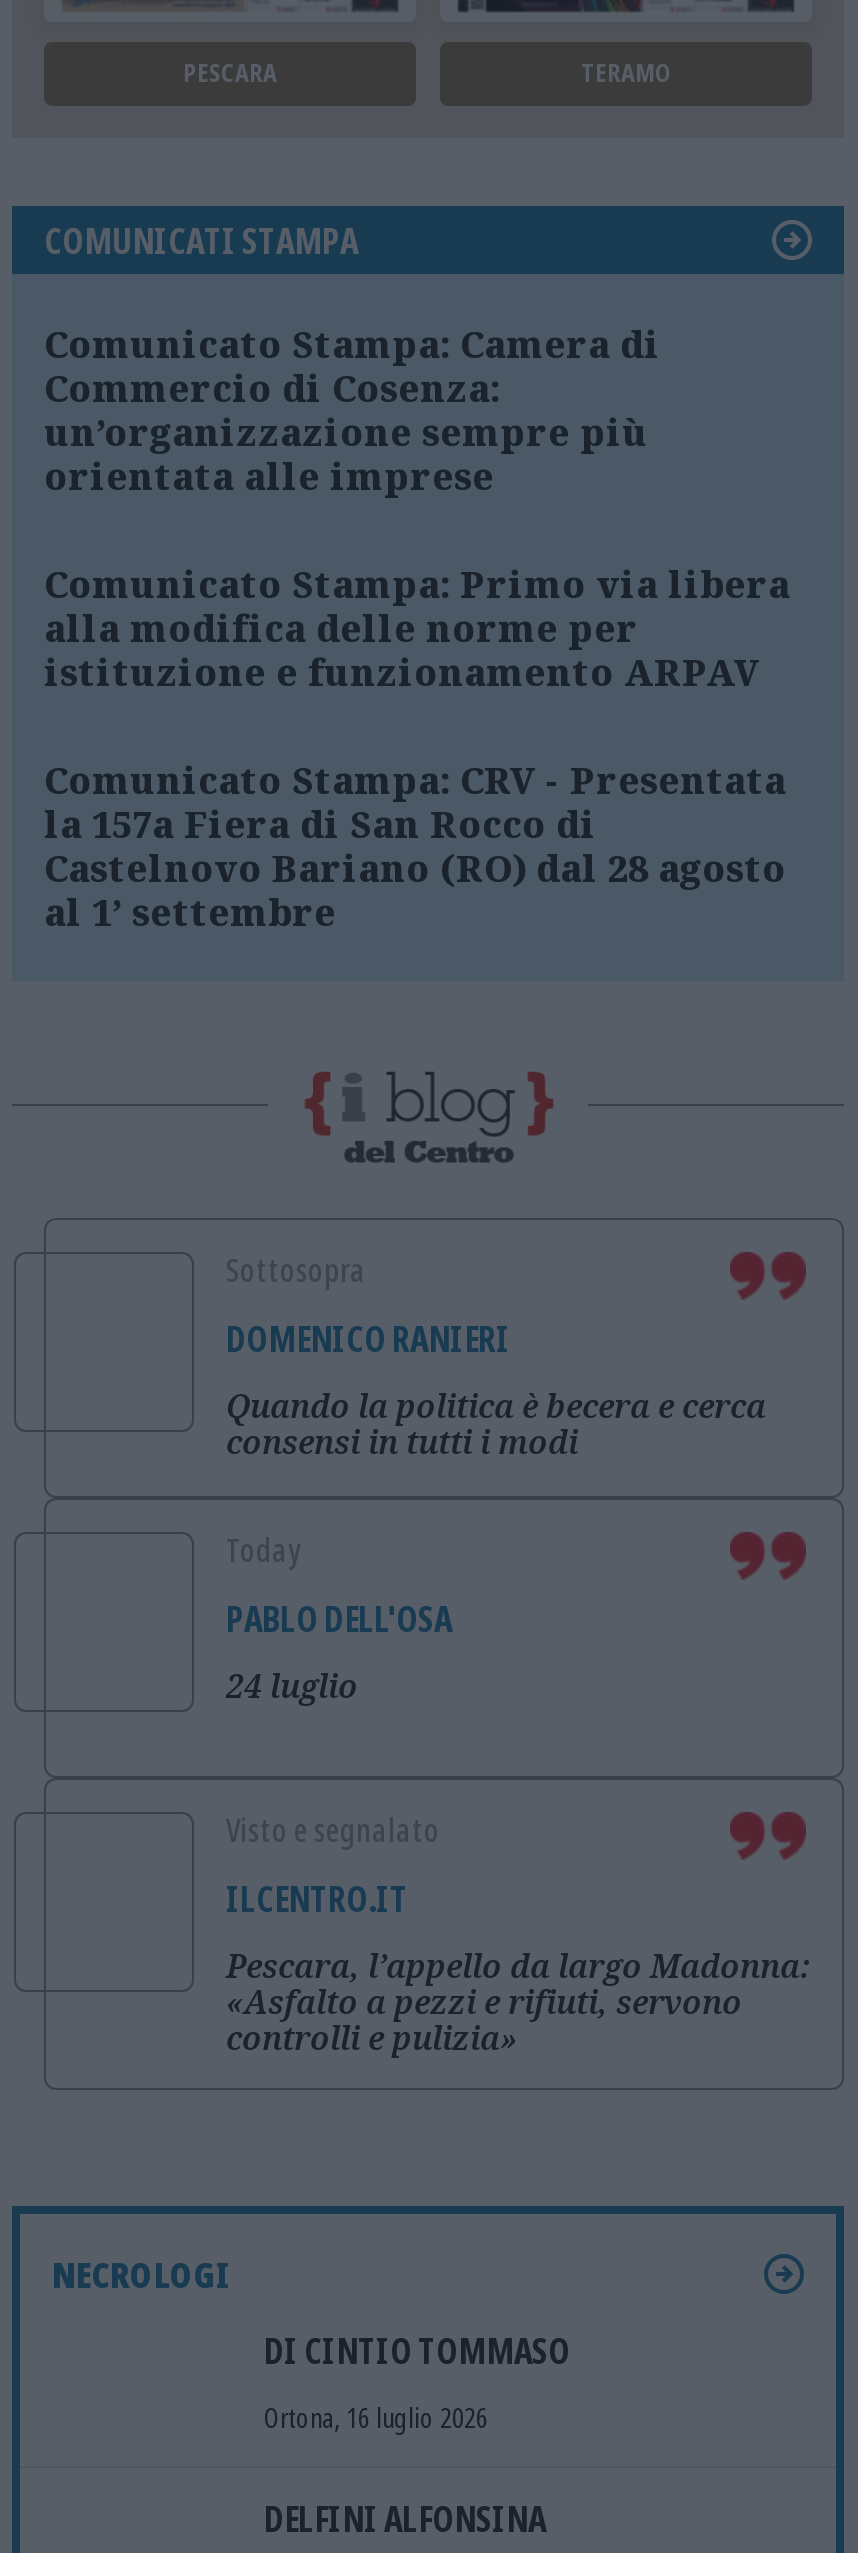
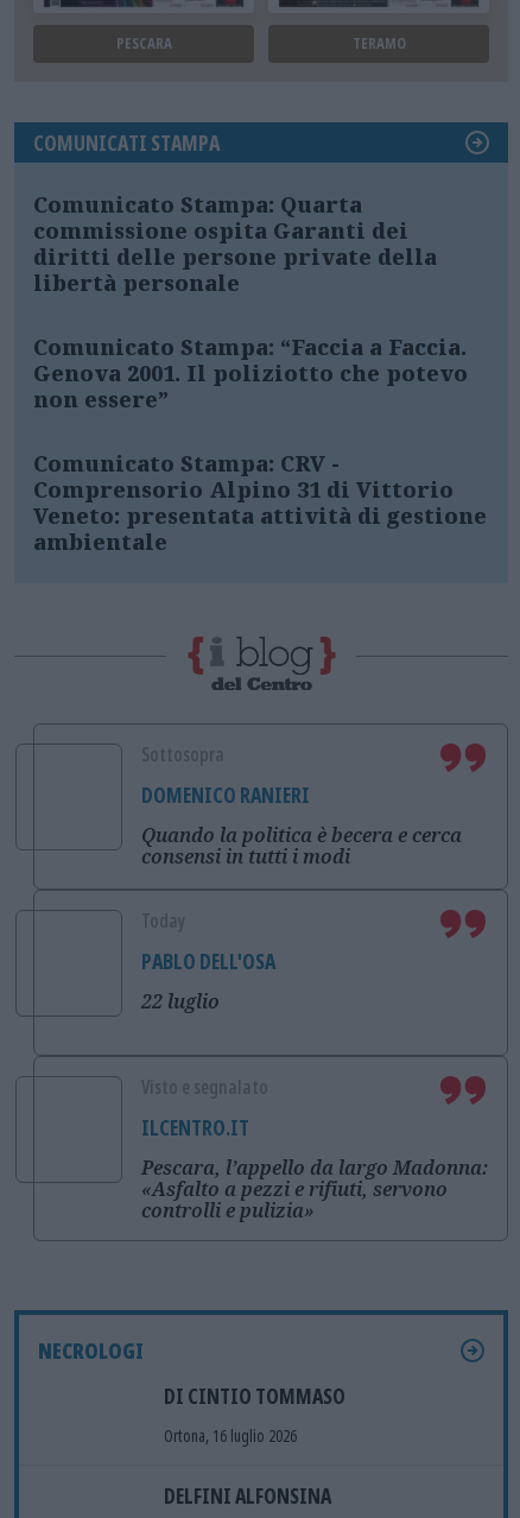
- Comunicato Stampa: Camera di
- Commercio di Cosenza:
- un’organizzazione sempre più
- orientata alle imprese
+ Comunicato Stampa: Quarta
+ commissione ospita Garanti dei
+ diritti delle persone private della
+ libertà personale

- Comunicato Stampa: Primo via libera
- alla modifica delle norme per
- istituzione e funzionamento ARPAV
+ Comunicato Stampa: “Faccia a Faccia.
+ Genova 2001. Il poliziotto che potevo
+ non essere”

- Comunicato Stampa: CRV - Presentata
- la 157a Fiera di San Rocco di
- Castelnovo Bariano (RO) dal 28 agosto
- al 1’ settembre
+ Comunicato Stampa: CRV -
+ Comprensorio Alpino 31 di Vittorio
+ Veneto: presentata attività di gestione
+ ambientale

- 24 luglio
+ 22 luglio
